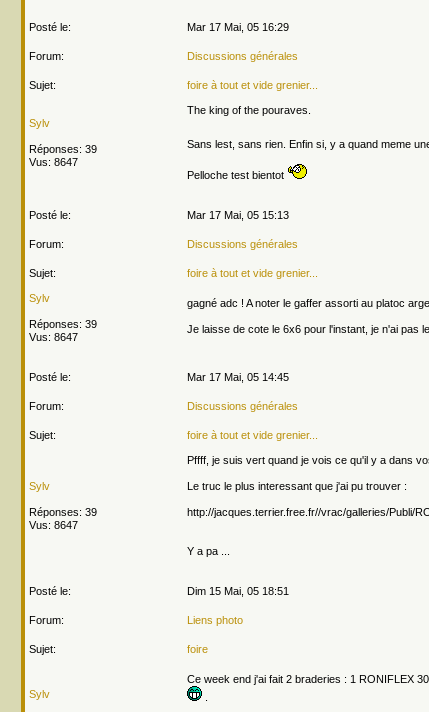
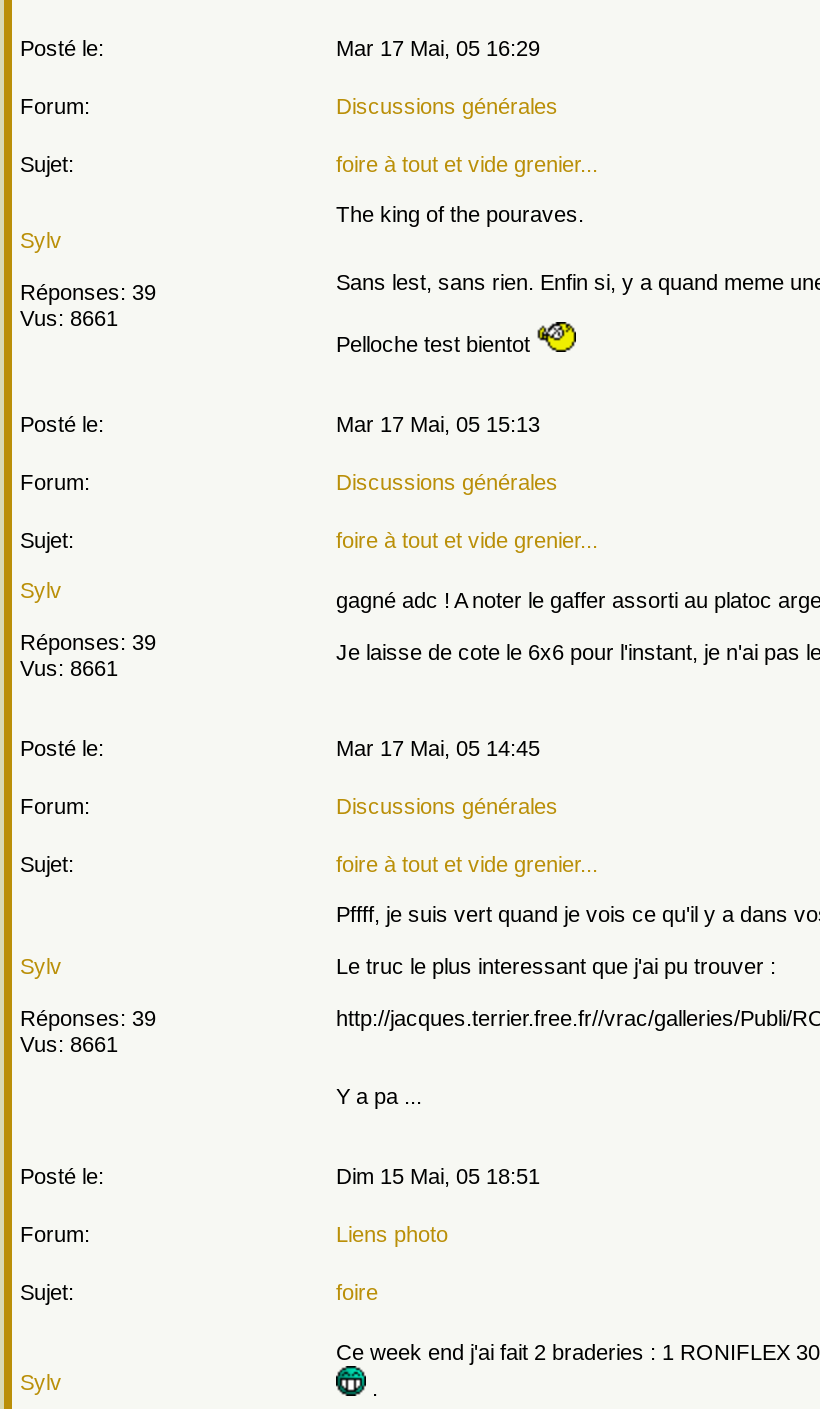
- Vus: 8647
+ Vus: 8661

- Vus: 8647
+ Vus: 8661

- Vus: 8647
+ Vus: 8661
